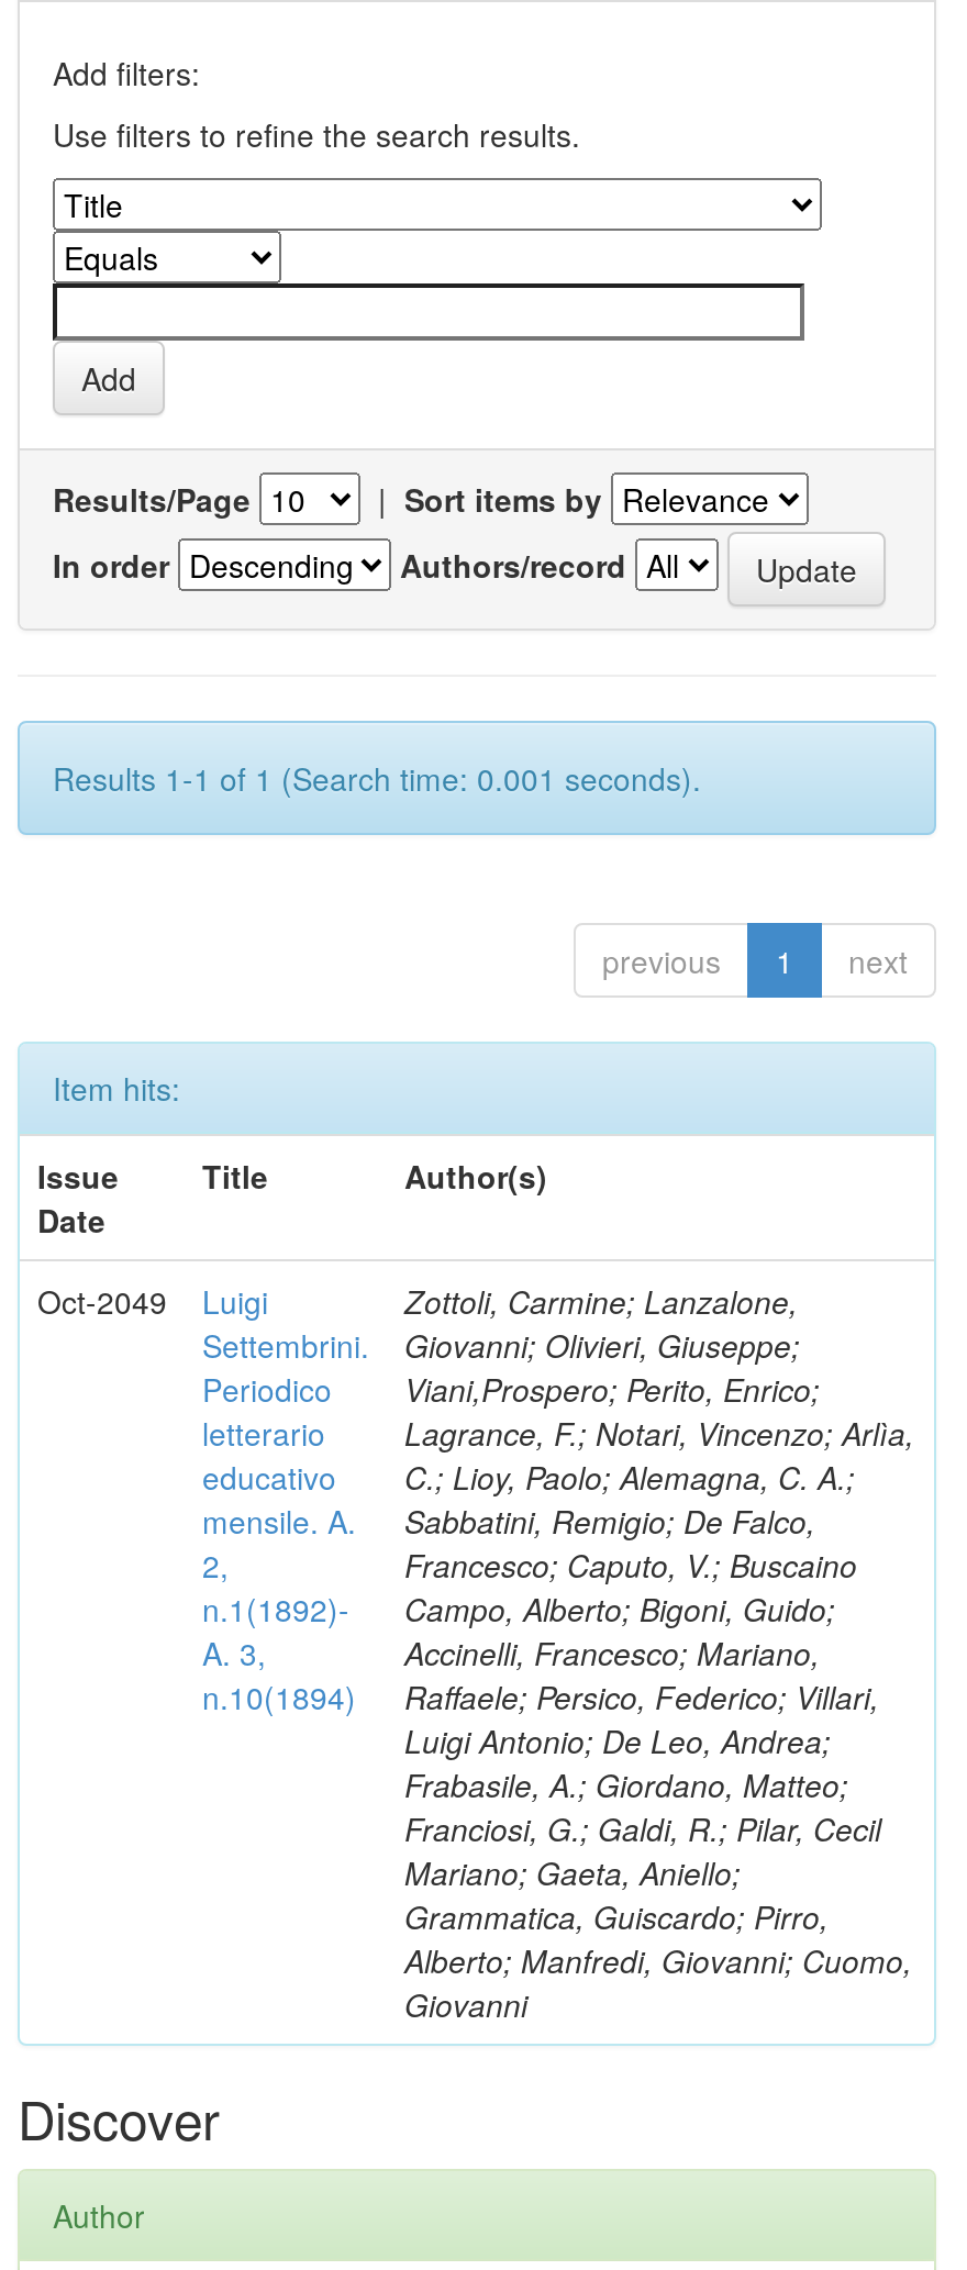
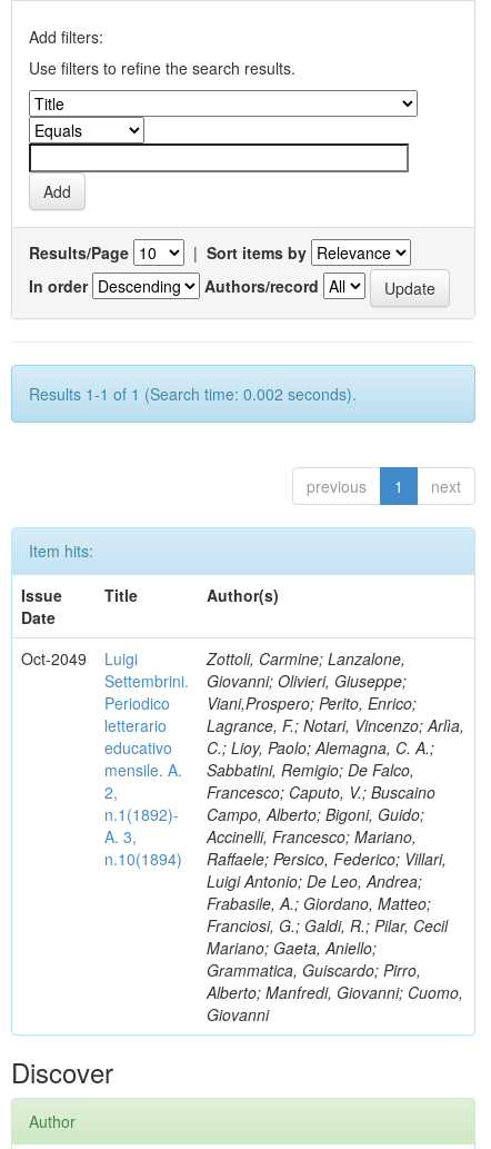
- Results 1-1 of 1 (Search time: 0.001 seconds).
+ Results 1-1 of 1 (Search time: 0.002 seconds).
